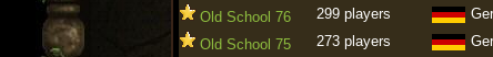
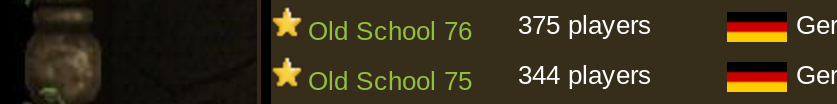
- Old School 76 299 players
+ Old School 76 375 players

- Old School 75 273 players
+ Old School 75 344 players
